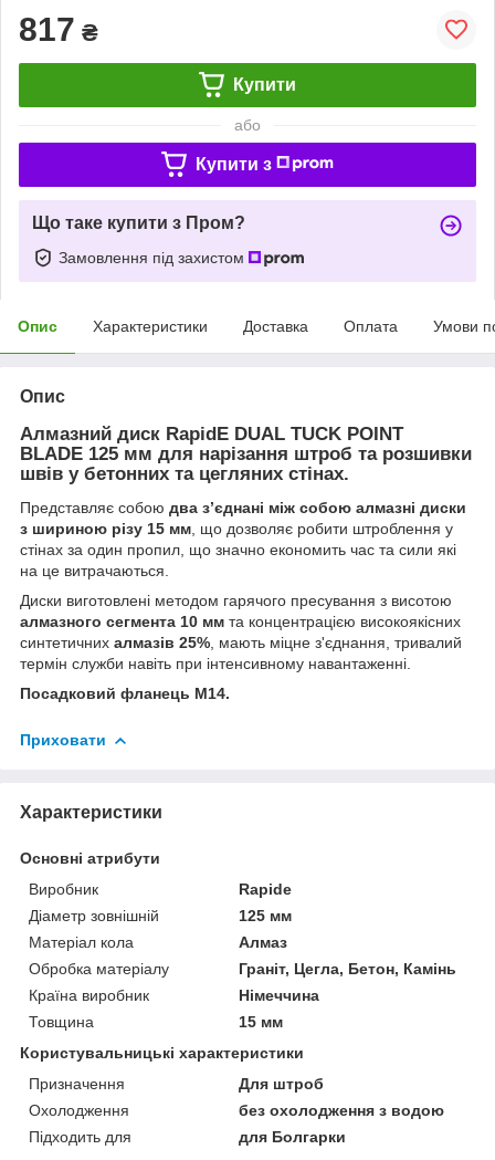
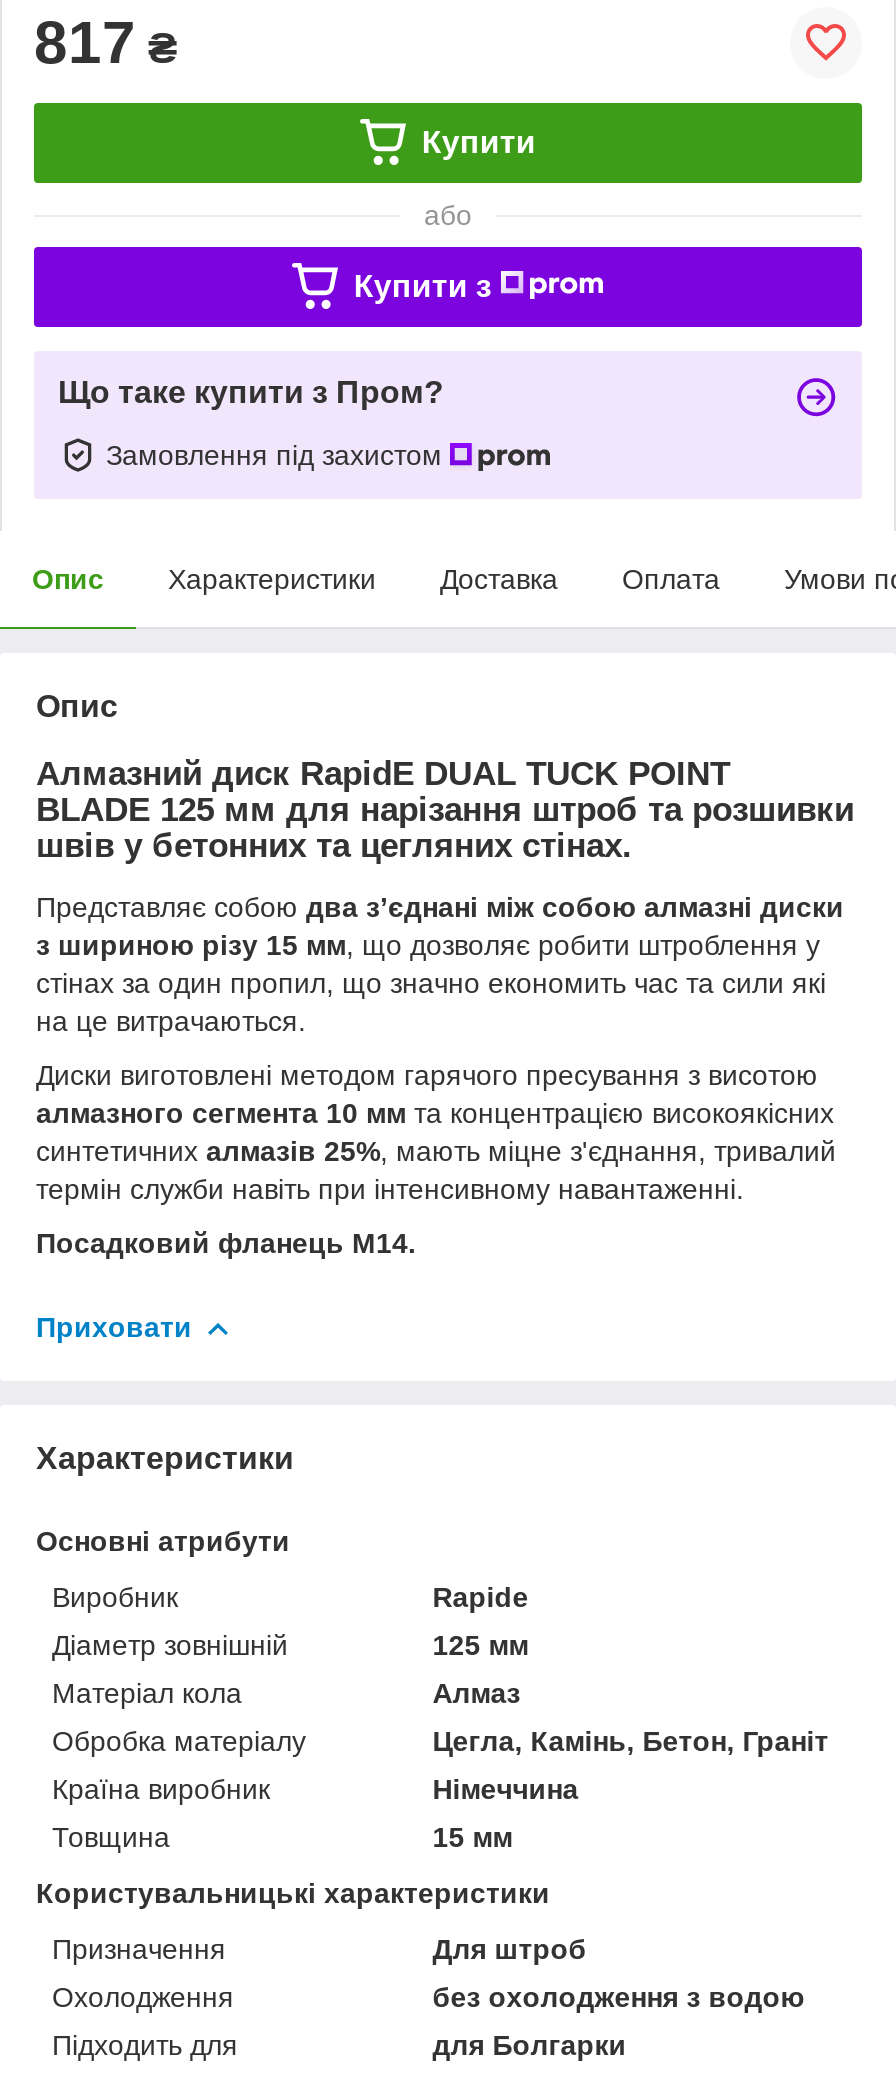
- Граніт, Цегла, Бетон, Камінь
+ Цегла, Камінь, Бетон, Граніт
